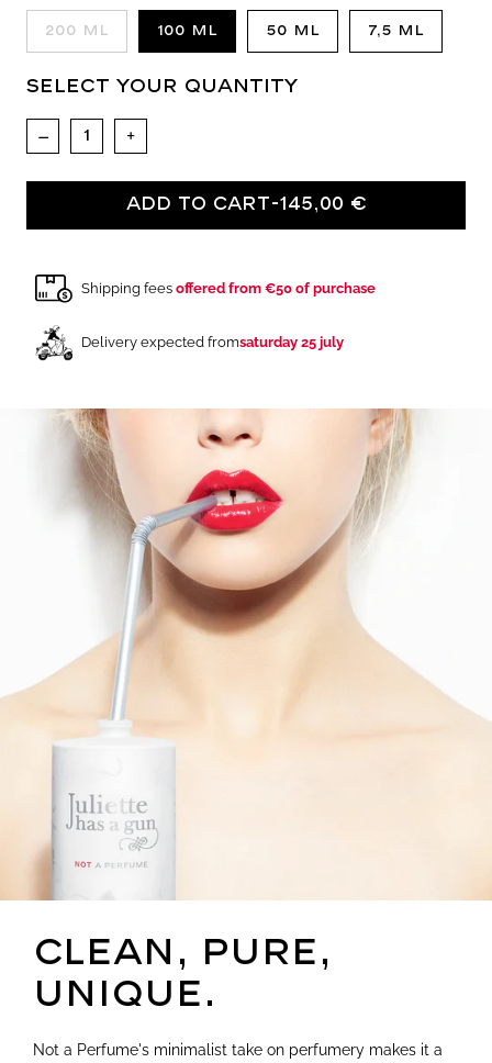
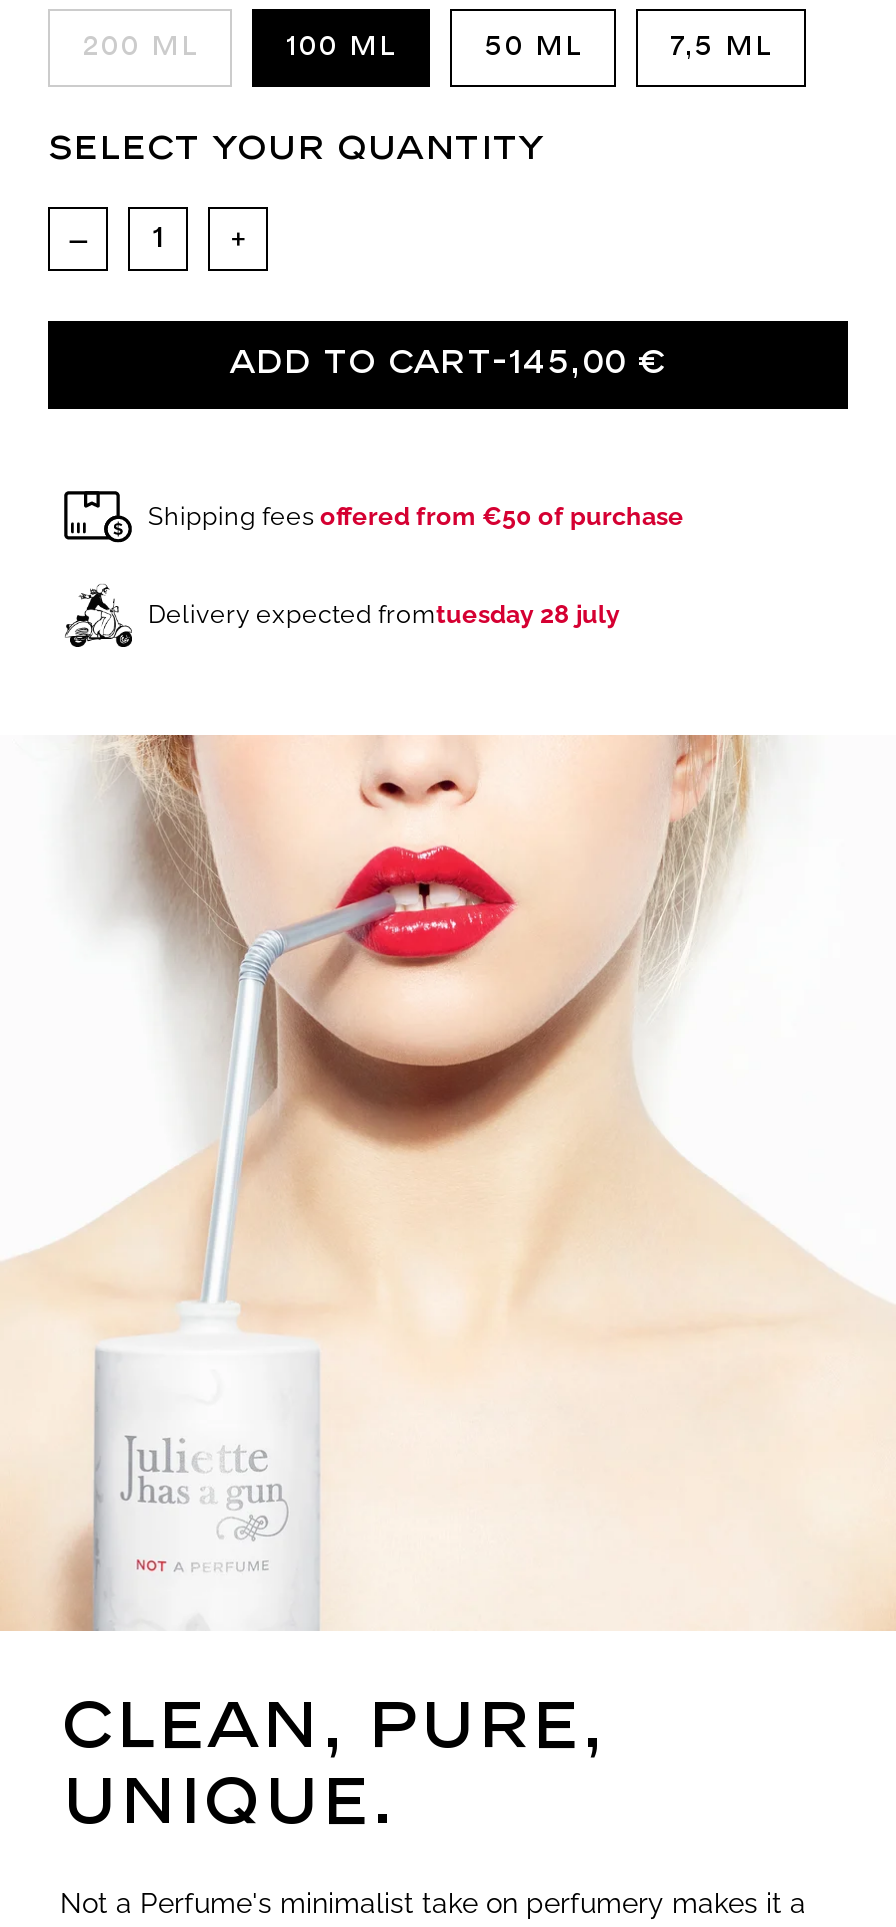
- Delivery expected fromsaturday 25 july
+ Delivery expected fromtuesday 28 july
